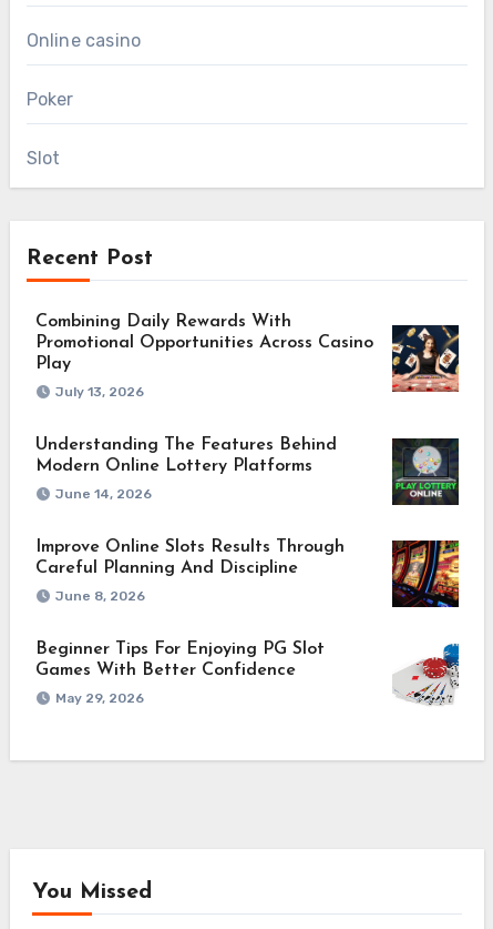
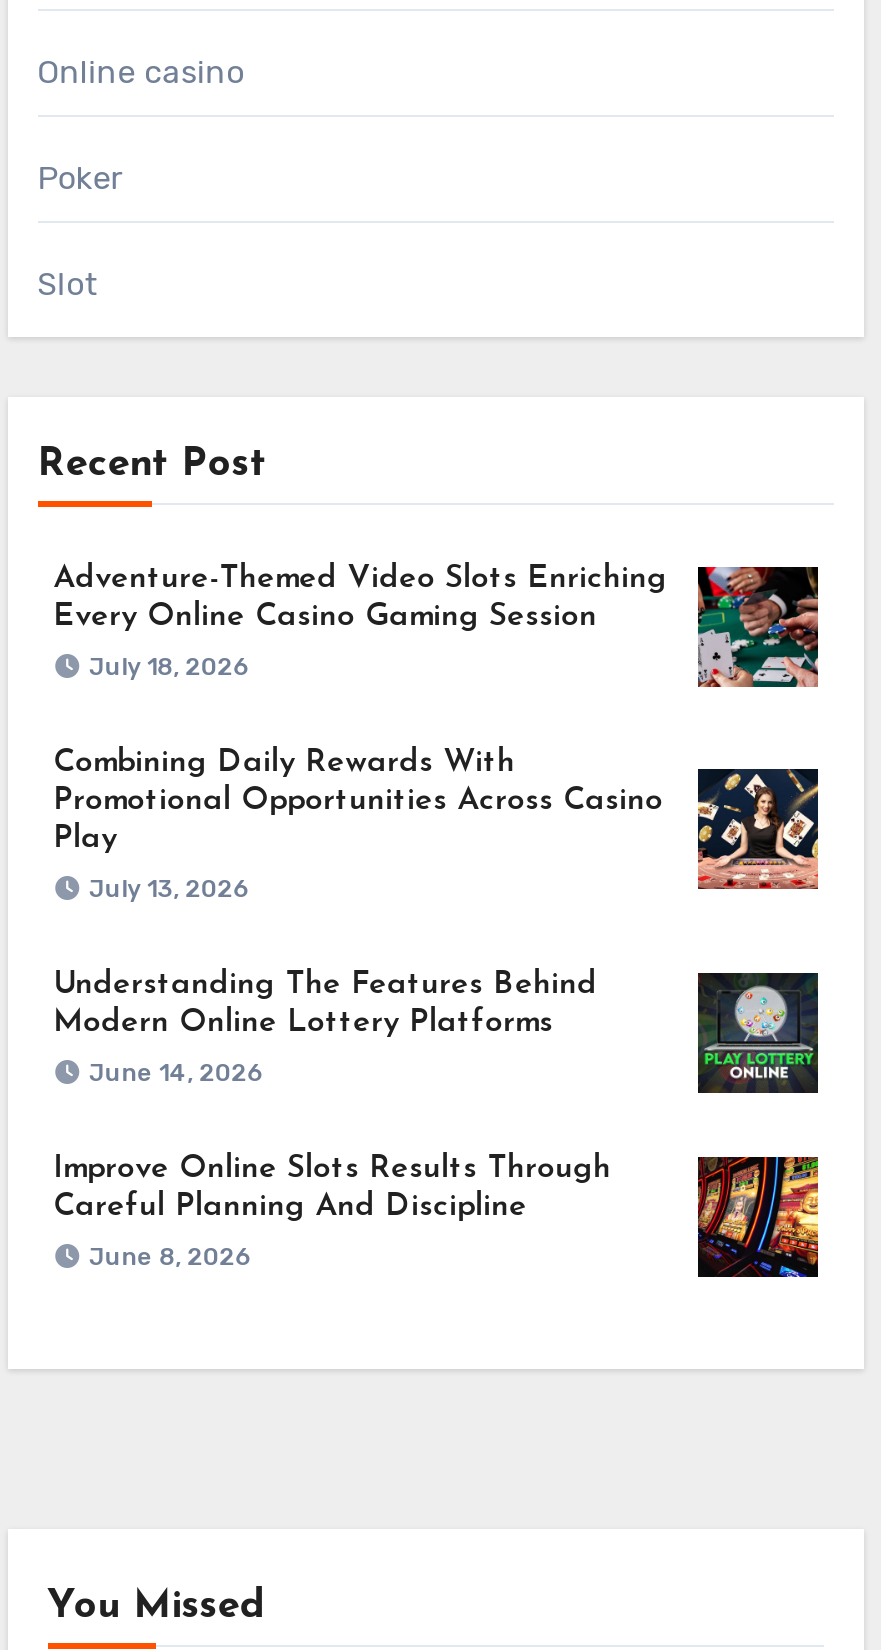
+ [image]
+ Adventure-Themed Video Slots Enriching
+ Every Online Casino Gaming Session
+ July 18, 2026

moved down: [image] | Combining Daily Rewards With | Promotional Opportunities Across Casino | ... | Careful Planning And Discipline | June 8, 2026

- Beginner Tips For Enjoying PG Slot
- Games With Better Confidence
- May 29, 2026

- [image]
